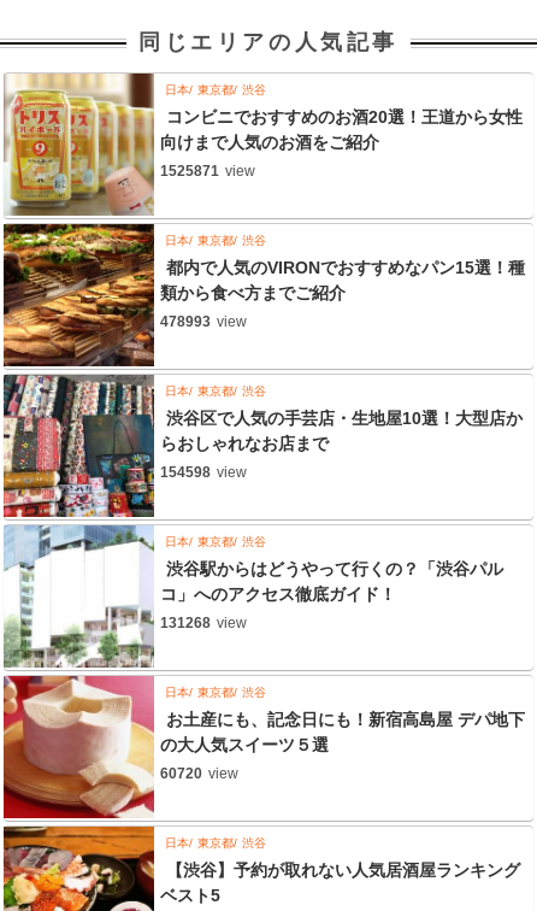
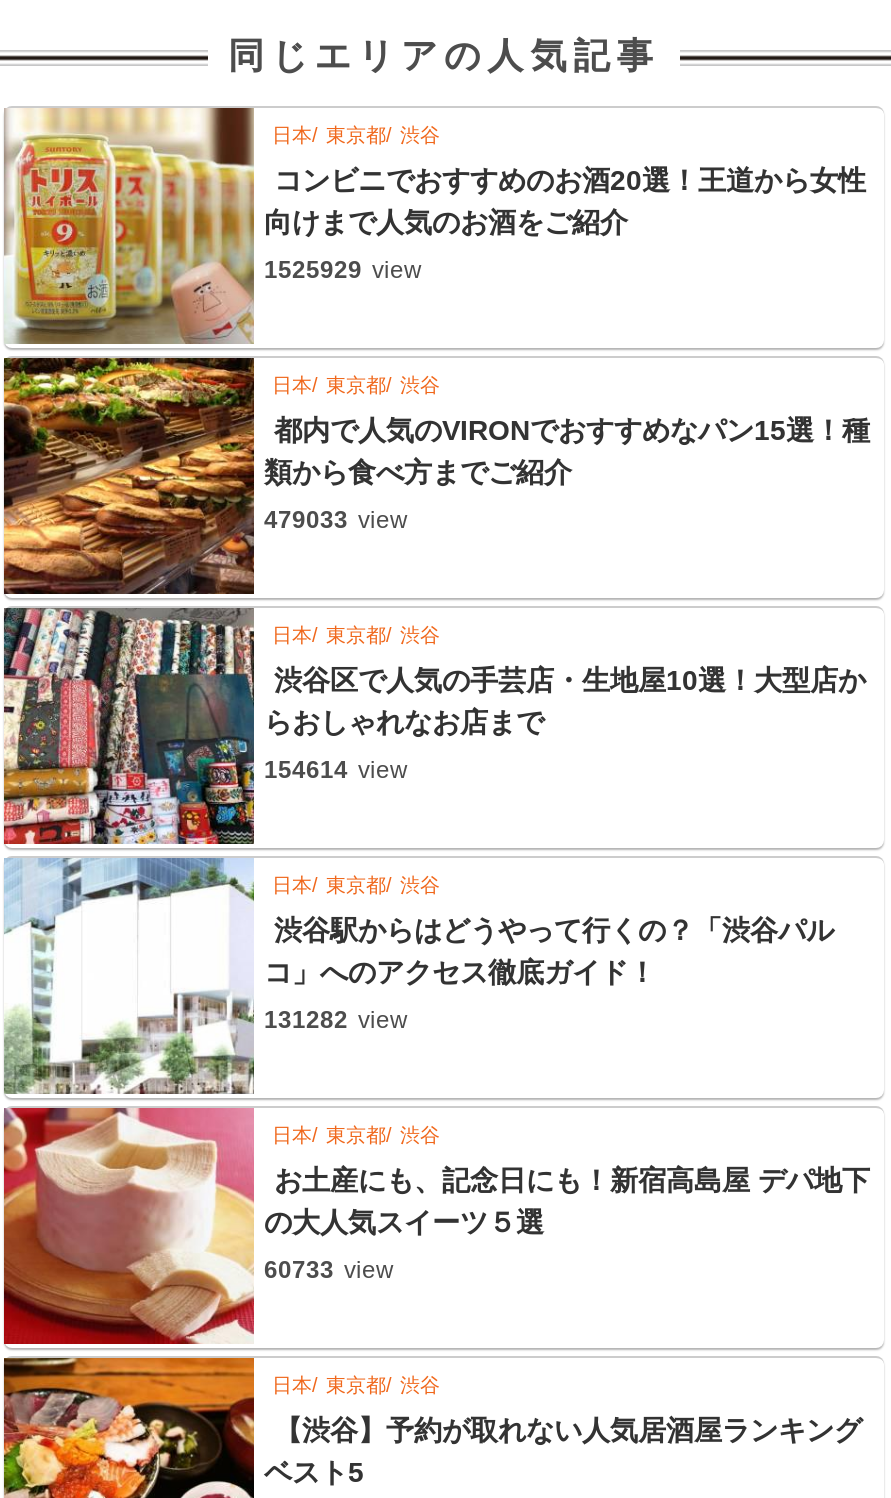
- 1525871 view
+ 1525929 view

- 478993 view
+ 479033 view

- 154598 view
+ 154614 view

- 131268 view
+ 131282 view

- 60720 view
+ 60733 view
